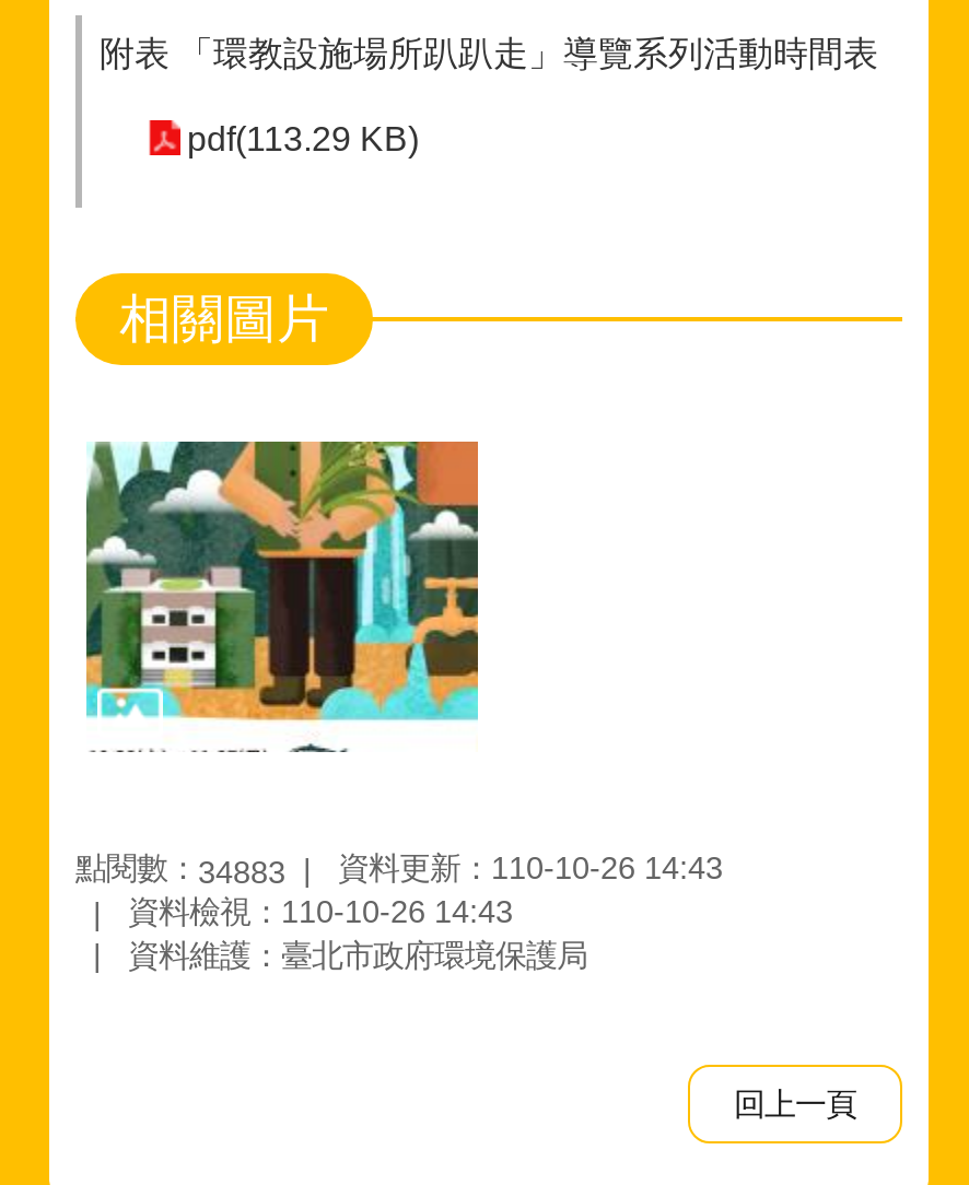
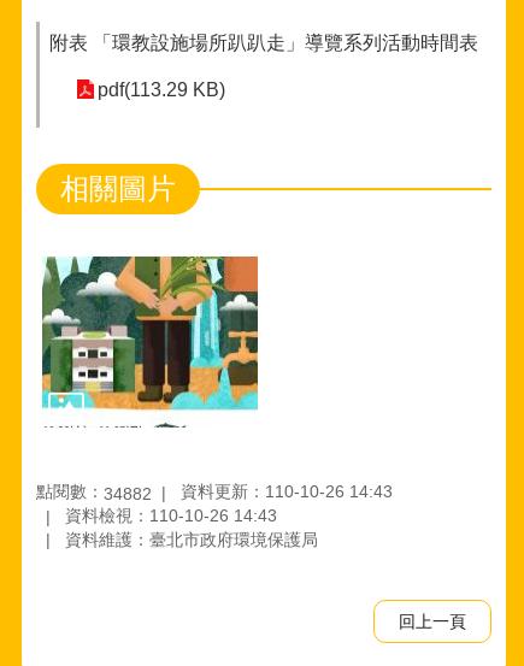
- 點閱數：34883 資料更新：110-10-26 14:43
+ 點閱數：34882 資料更新：110-10-26 14:43
